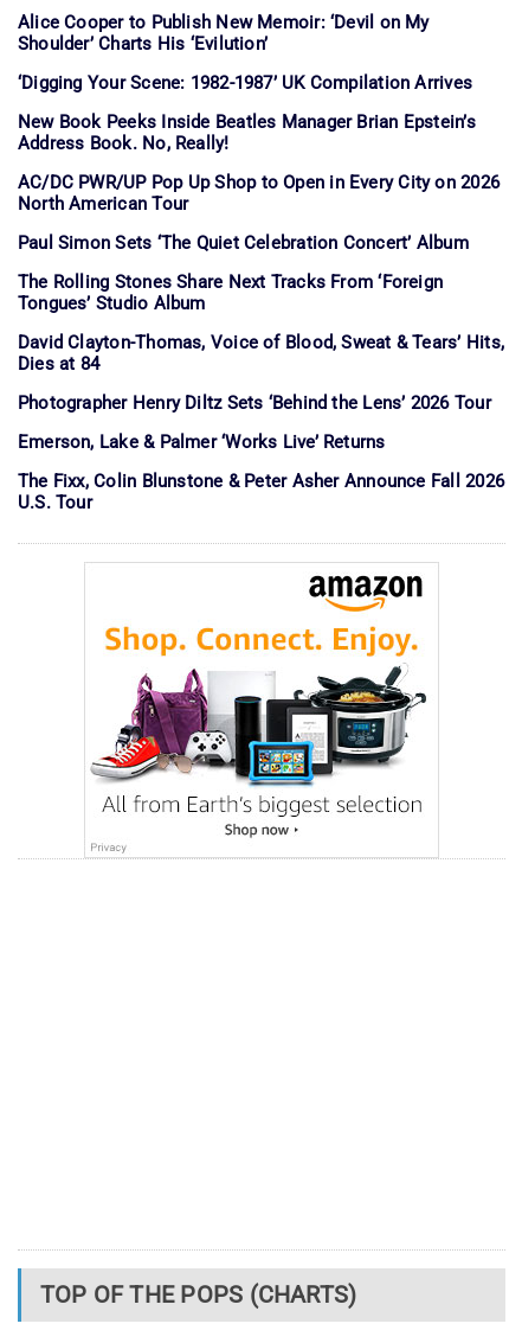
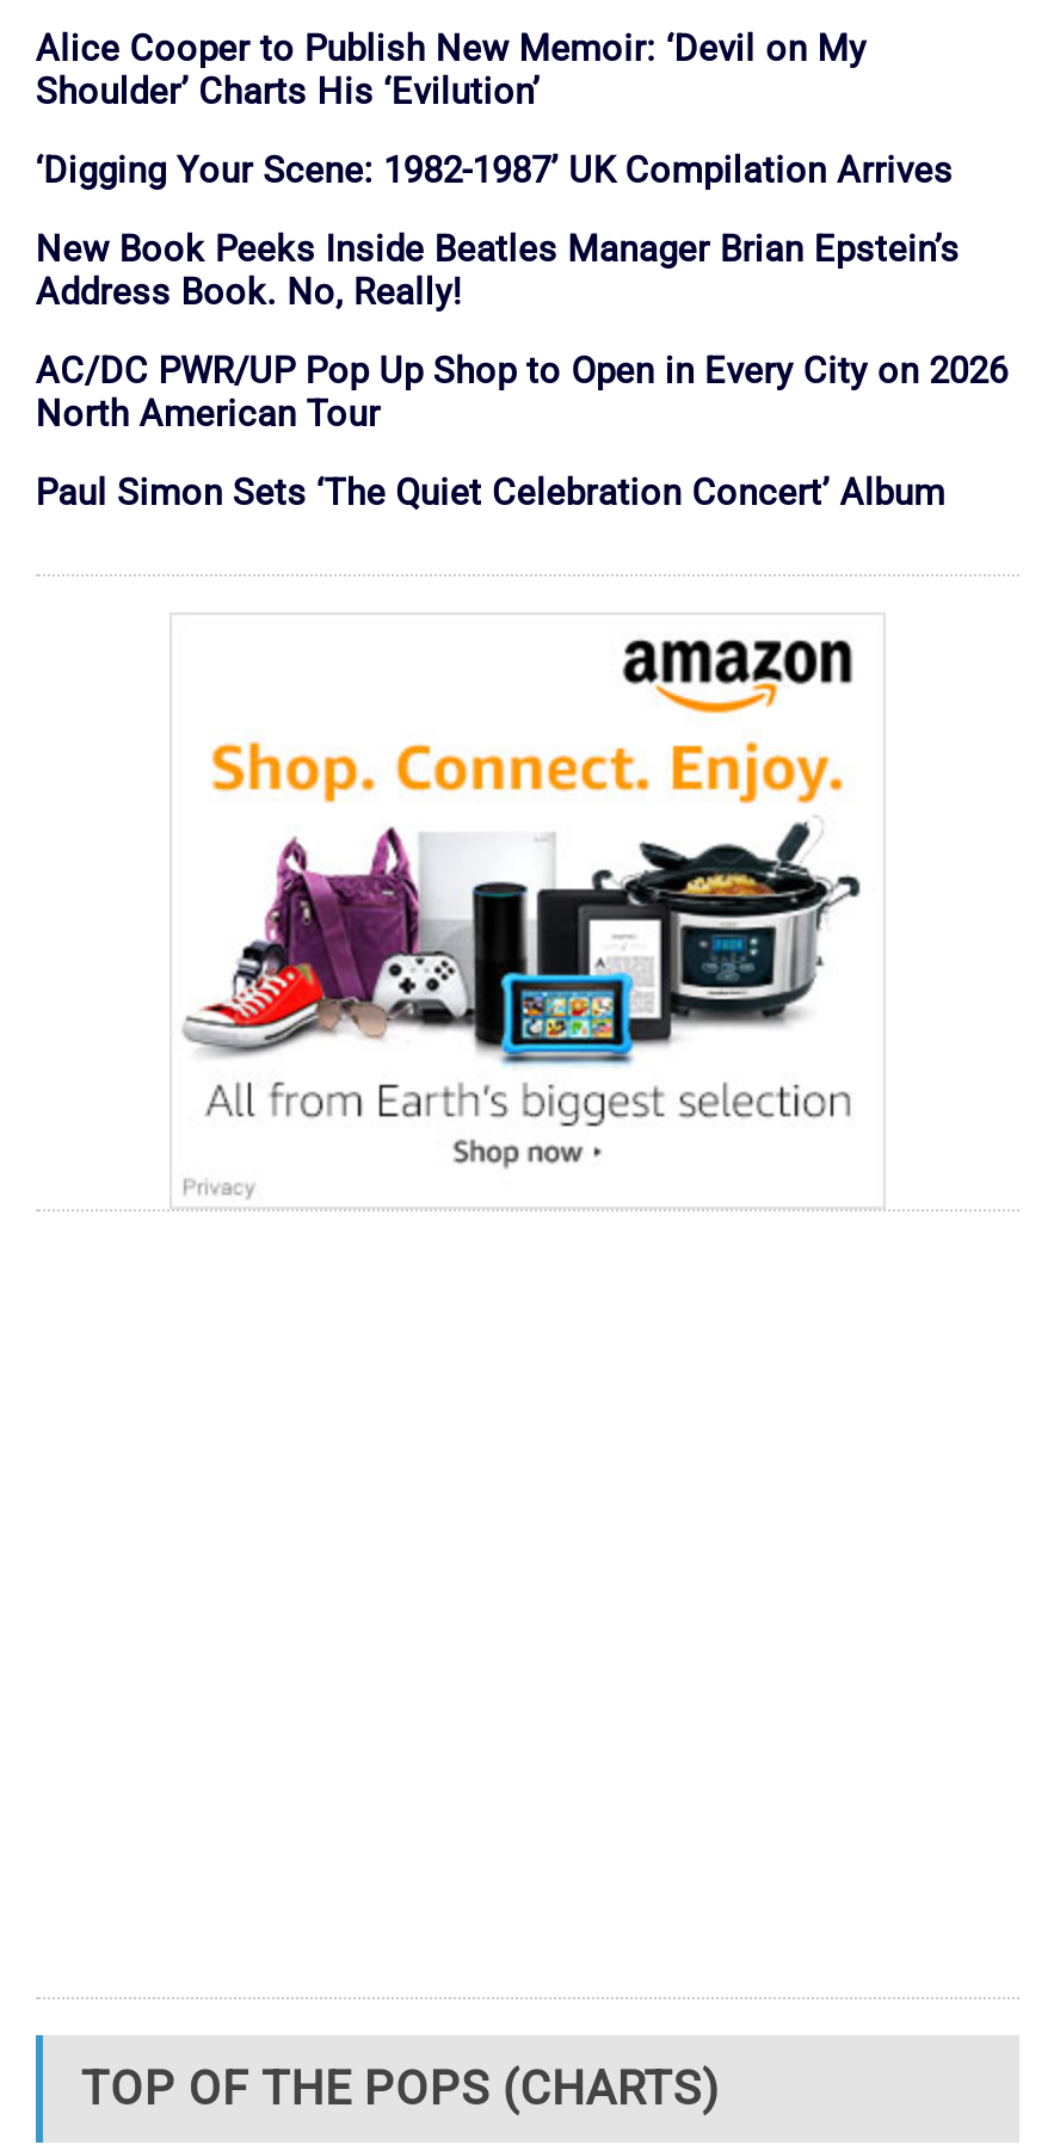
- The Rolling Stones Share Next Tracks From ‘Foreign
- Tongues’ Studio Album
- David Clayton-Thomas, Voice of Blood, Sweat & Tears’ Hits,
- Dies at 84
- Photographer Henry Diltz Sets ‘Behind the Lens’ 2026 Tour
- Emerson, Lake & Palmer ‘Works Live’ Returns
- The Fixx, Colin Blunstone & Peter Asher Announce Fall 2026
- U.S. Tour
